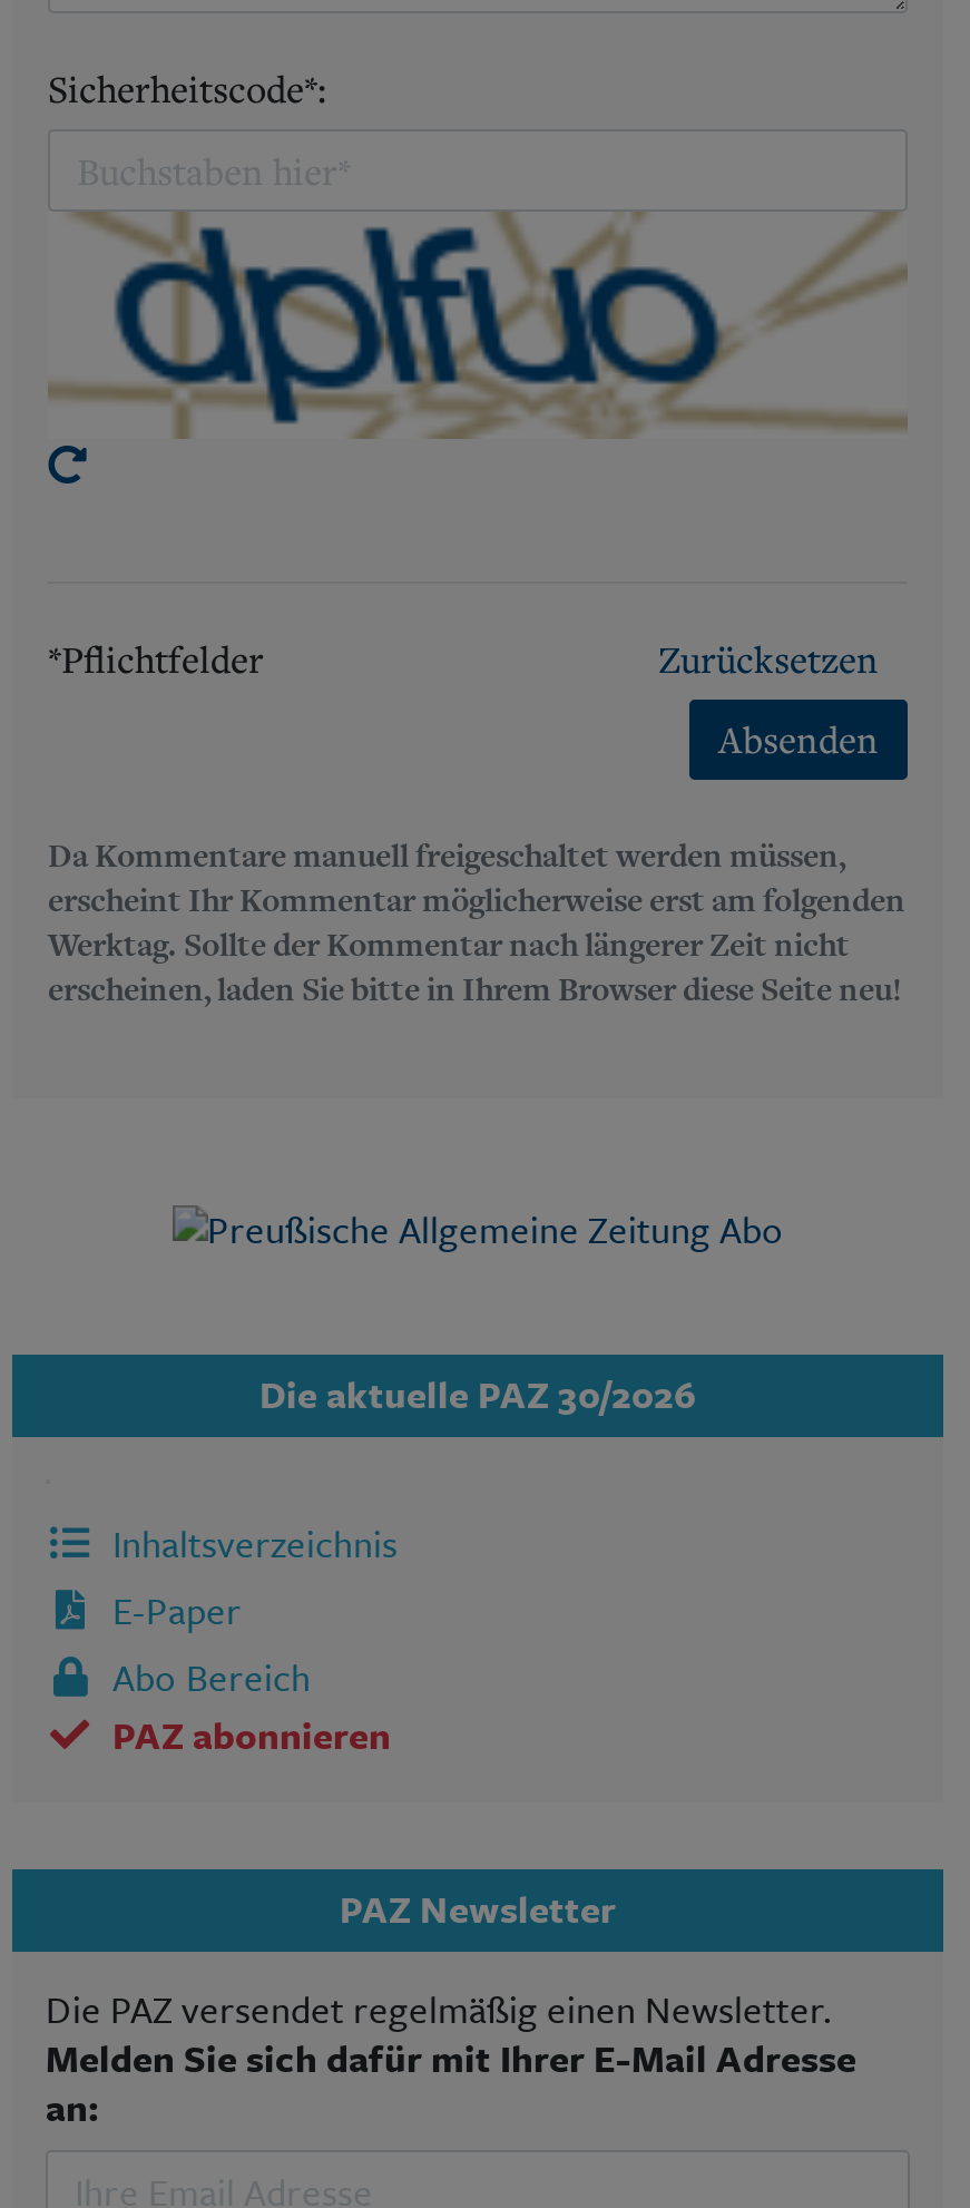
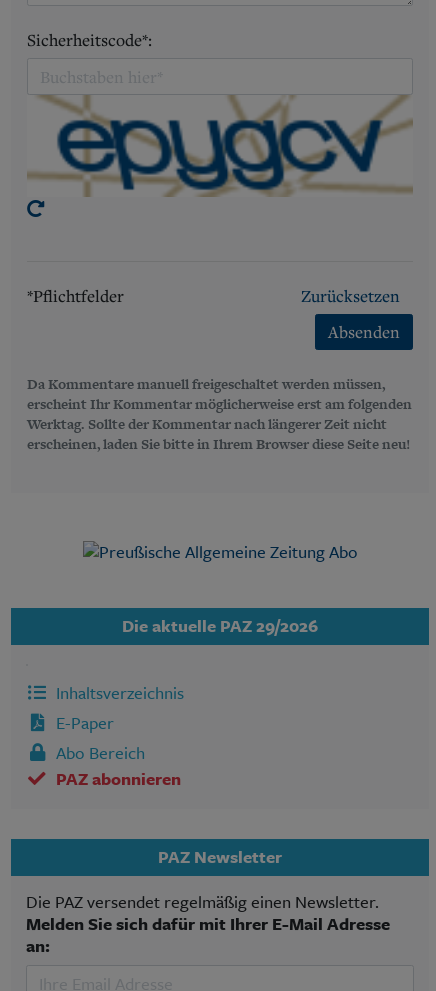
- [image]
+ [image]

- Die aktuelle PAZ 30/2026
+ Die aktuelle PAZ 29/2026
